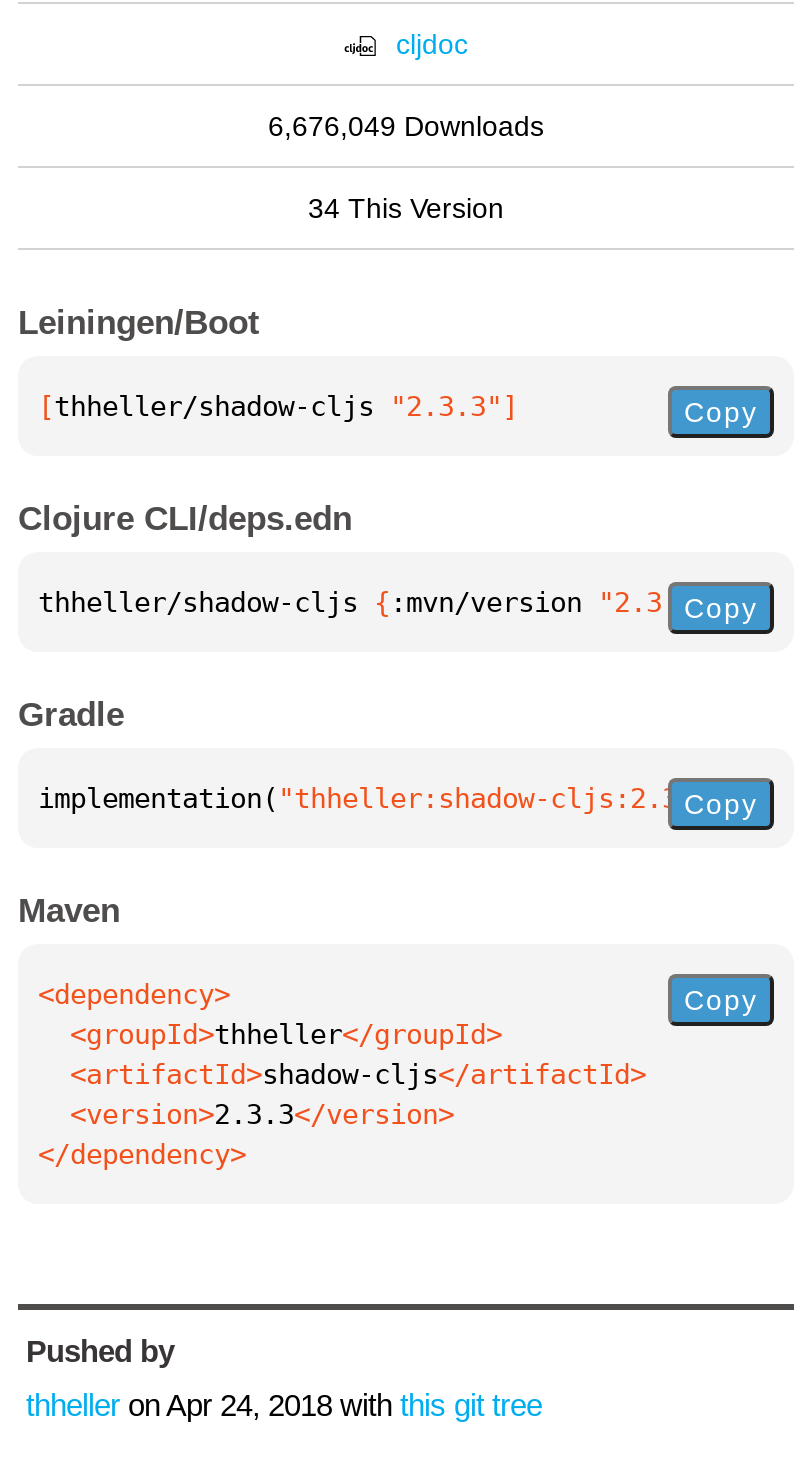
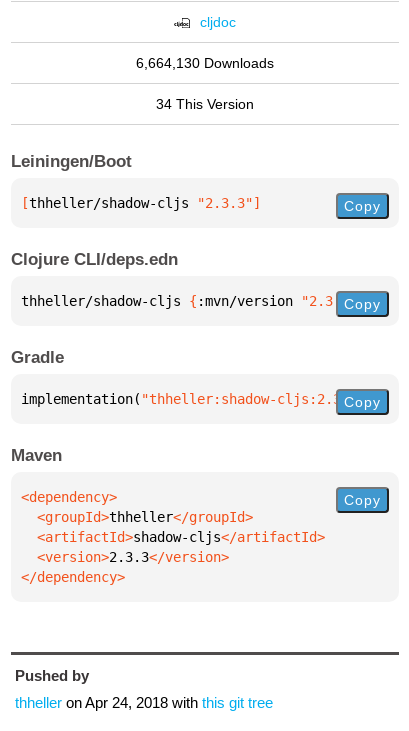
- 6,676,049 Downloads
+ 6,664,130 Downloads
